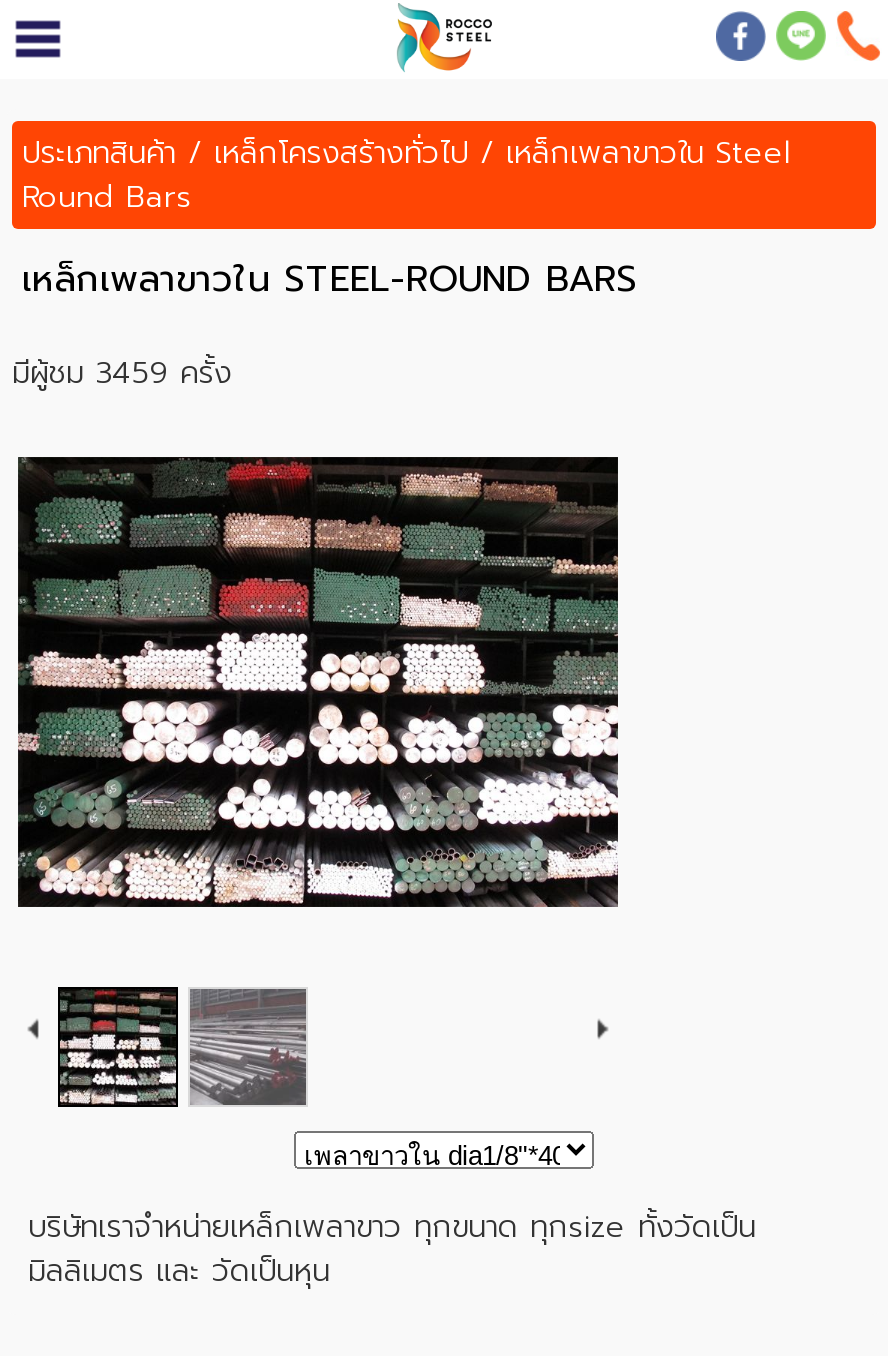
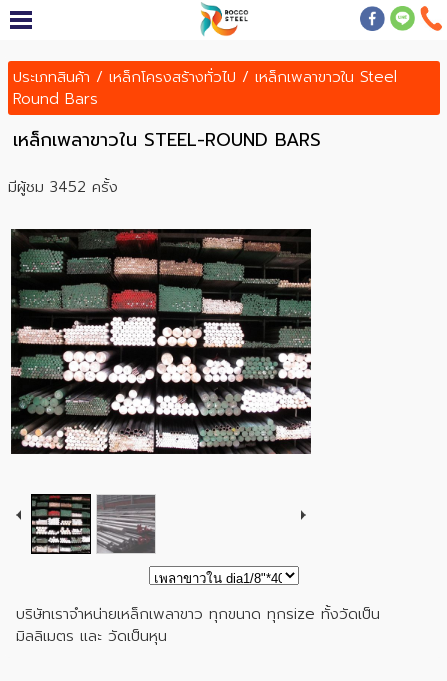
- มีผู้ชม 3459 ครั้ง
+ มีผู้ชม 3452 ครั้ง
